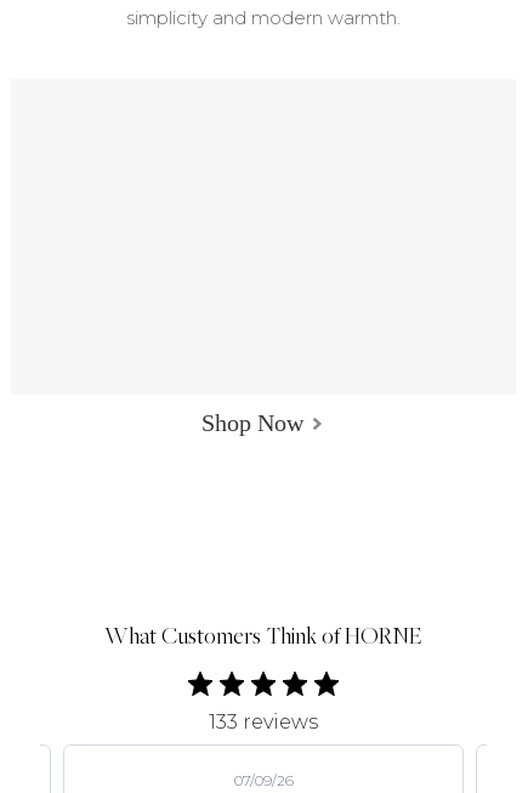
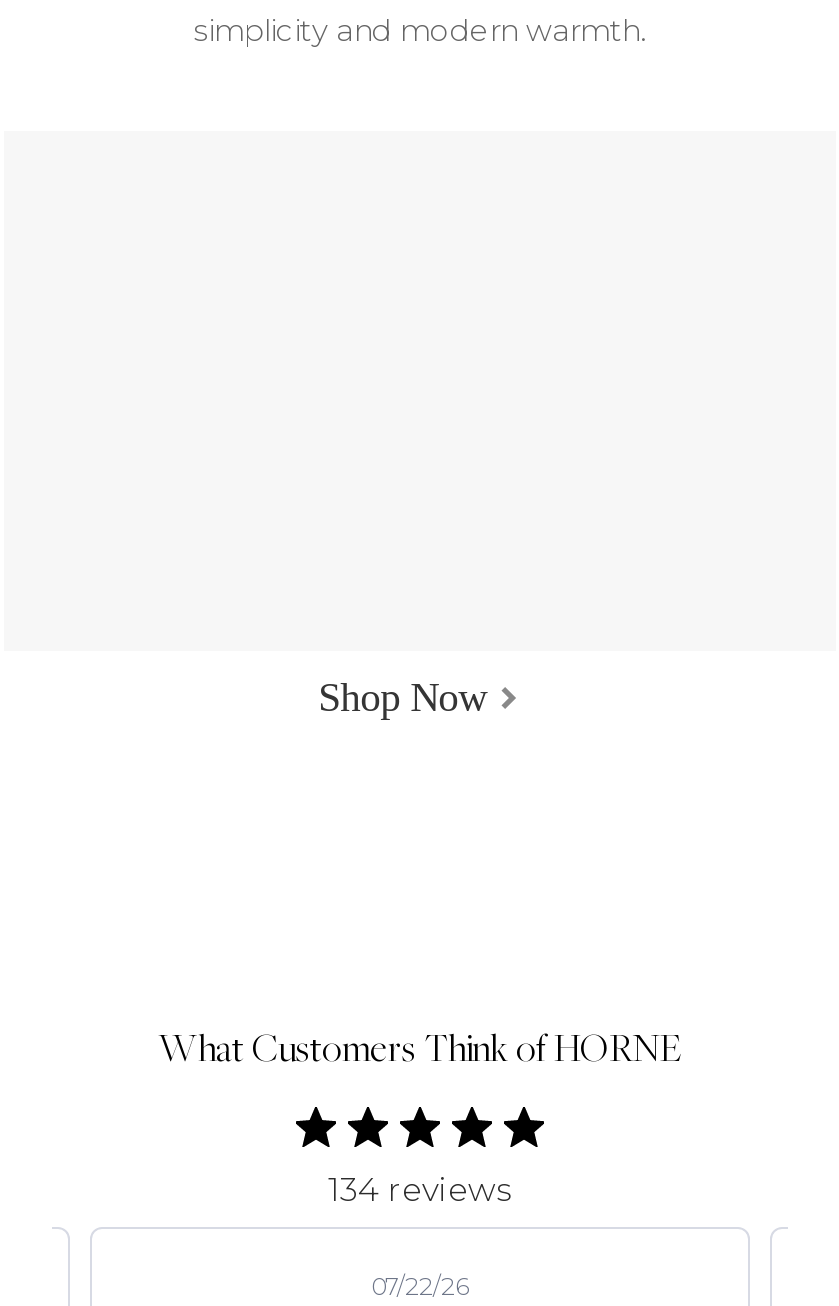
- 133 reviews
+ 134 reviews
